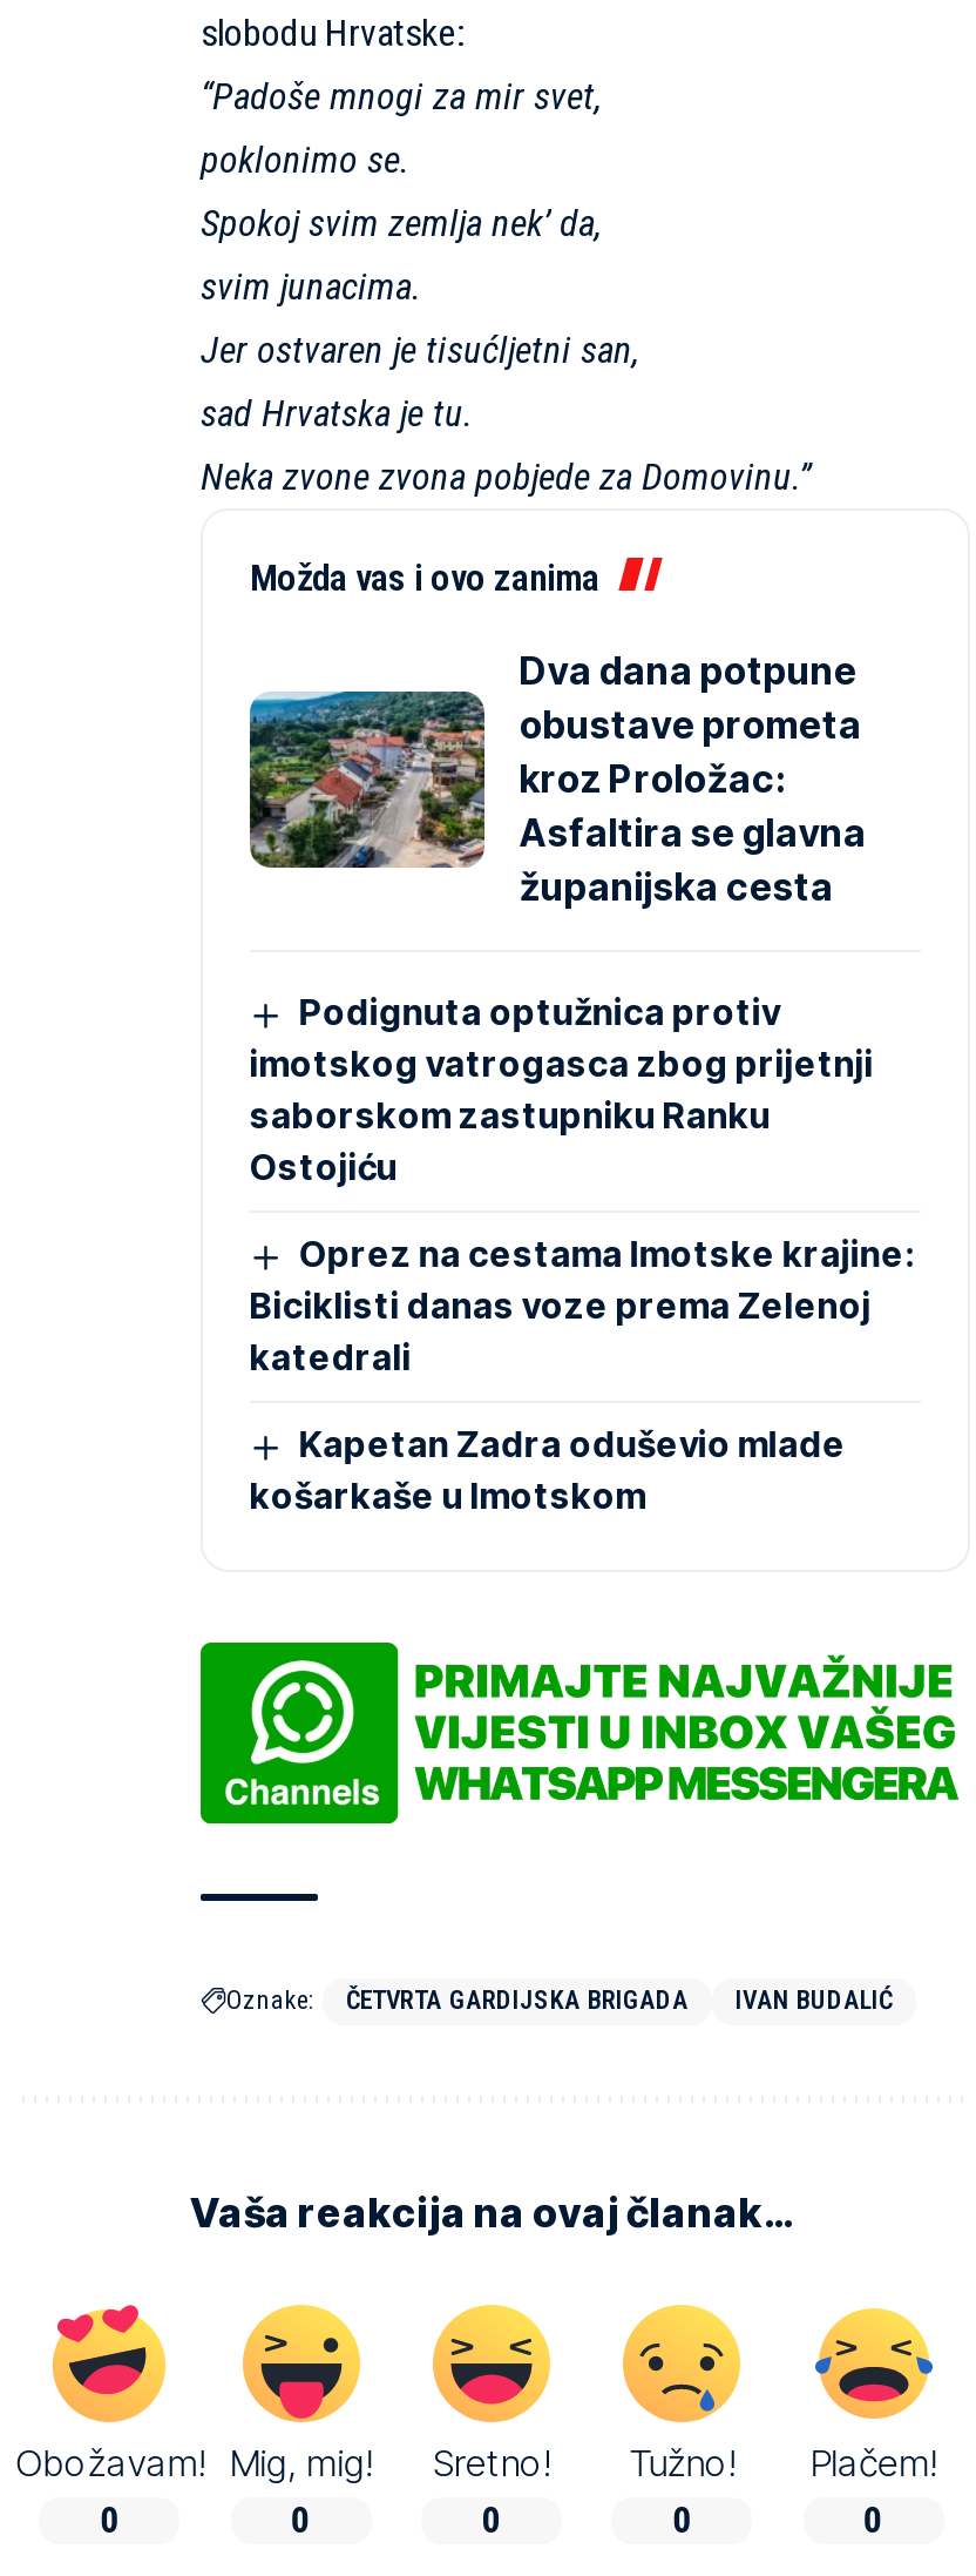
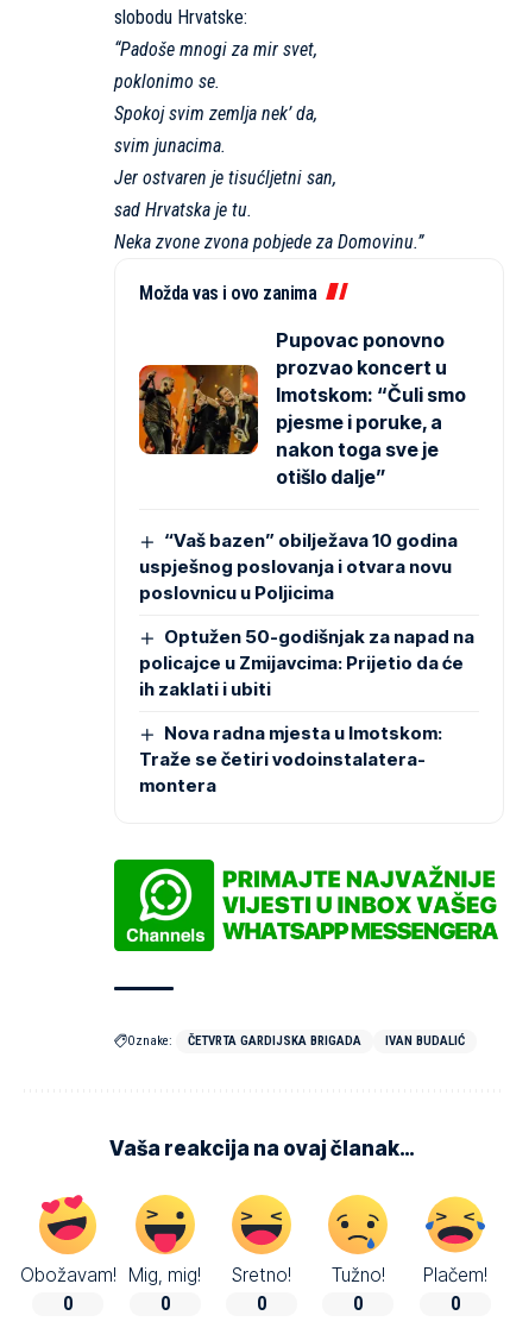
- [image]
- Dva dana potpune
- obustave prometa
- kroz Proložac:
- Asfaltira se glavna
- županijska cesta
+ [image]
+ Pupovac ponovno
+ prozvao koncert u
+ Imotskom: “Čuli smo
+ pjesme i poruke, a
+ nakon toga sve je
+ otišlo dalje”

- Podignuta optužnica protiv
- imotskog vatrogasca zbog prijetnji
- saborskom zastupniku Ranku
- Ostojiću
+ “Vaš bazen” obilježava 10 godina
+ uspješnog poslovanja i otvara novu
+ poslovnicu u Poljicima

- Oprez na cestama Imotske krajine:
- Biciklisti danas voze prema Zelenoj
- katedrali
+ Optužen 50-godišnjak za napad na
+ policajce u Zmijavcima: Prijetio da će
+ ih zaklati i ubiti

- Kapetan Zadra oduševio mlade
- košarkaše u Imotskom
+ Nova radna mjesta u Imotskom:
+ Traže se četiri vodoinstalatera-
+ montera
